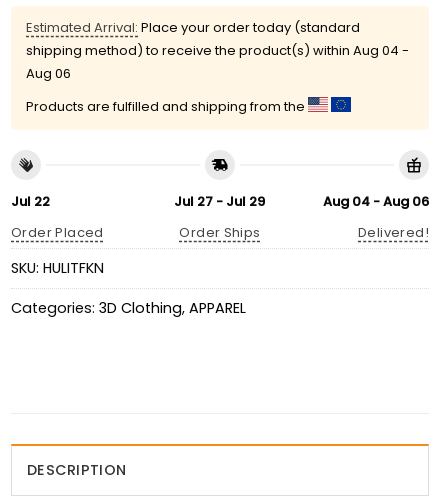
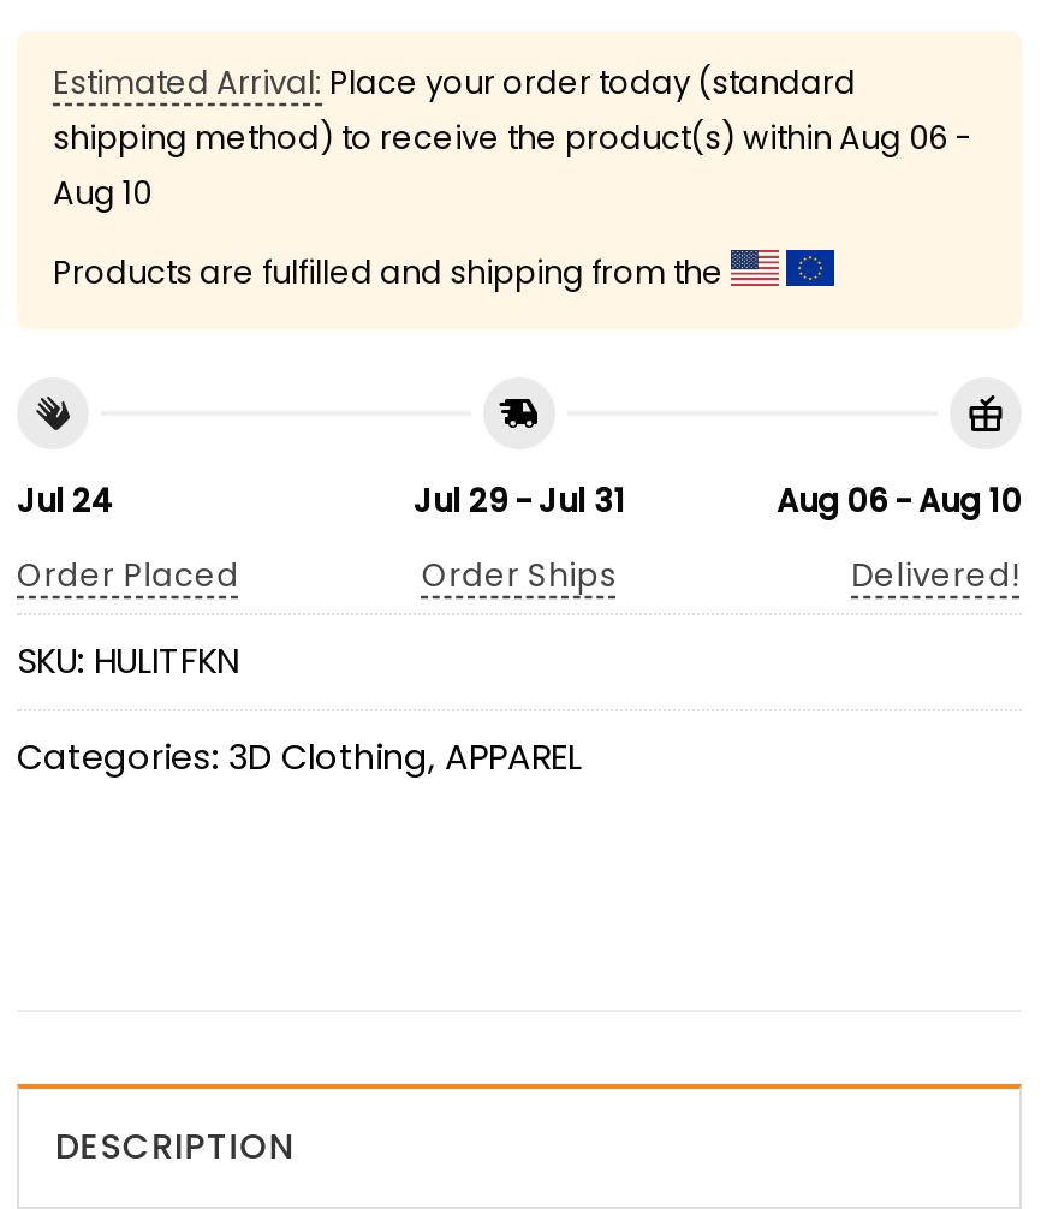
- shipping method) to receive the product(s) within Aug 04 -
+ shipping method) to receive the product(s) within Aug 06 -

- Aug 06
+ Aug 10

- Jul 22
+ Jul 24

- Jul 27 - Jul 29
+ Jul 29 - Jul 31

- Aug 04 - Aug 06
+ Aug 06 - Aug 10
